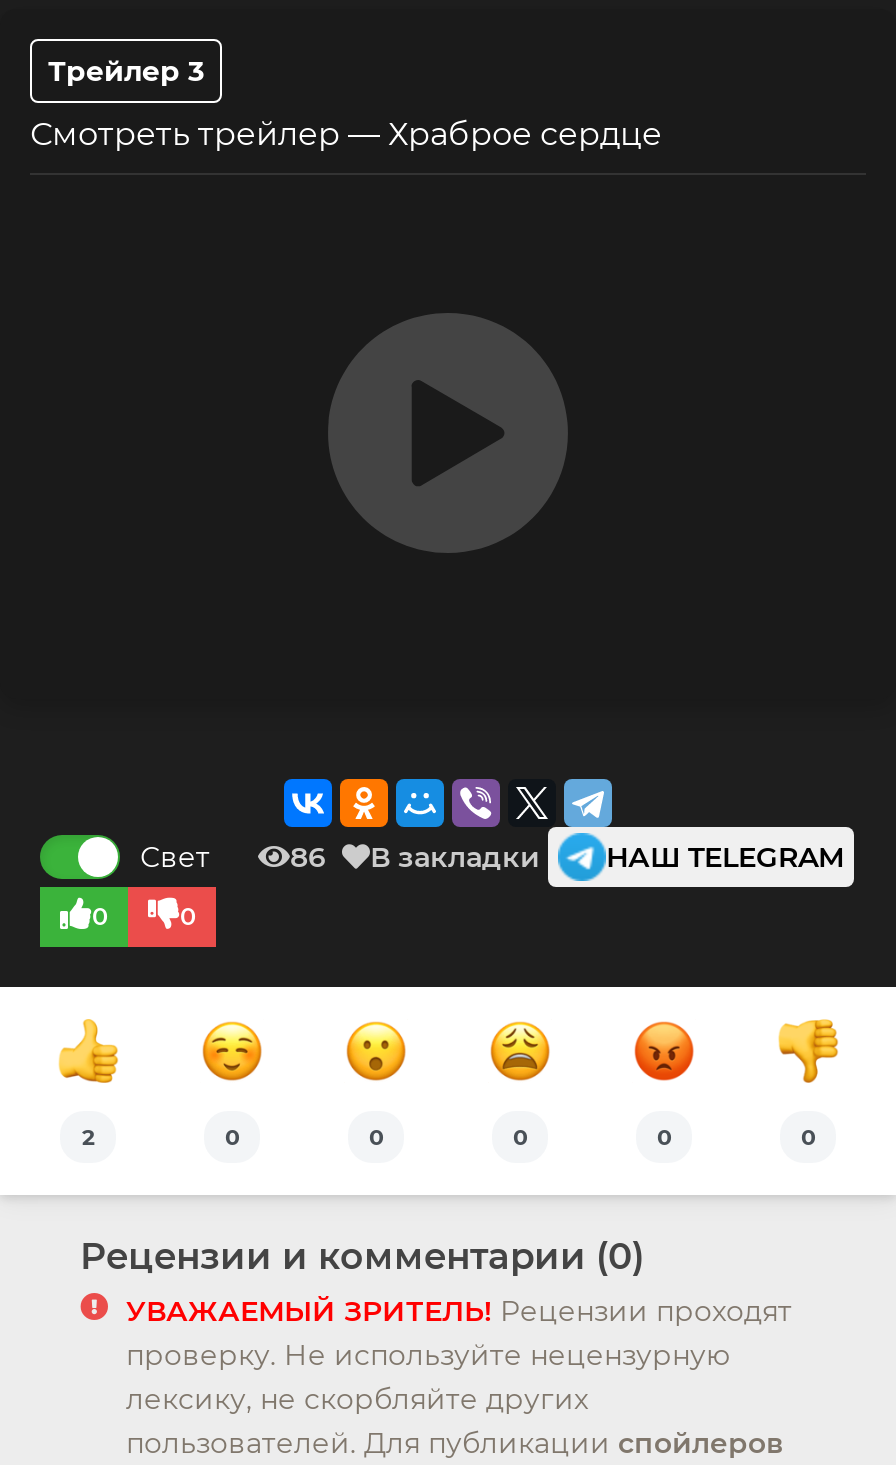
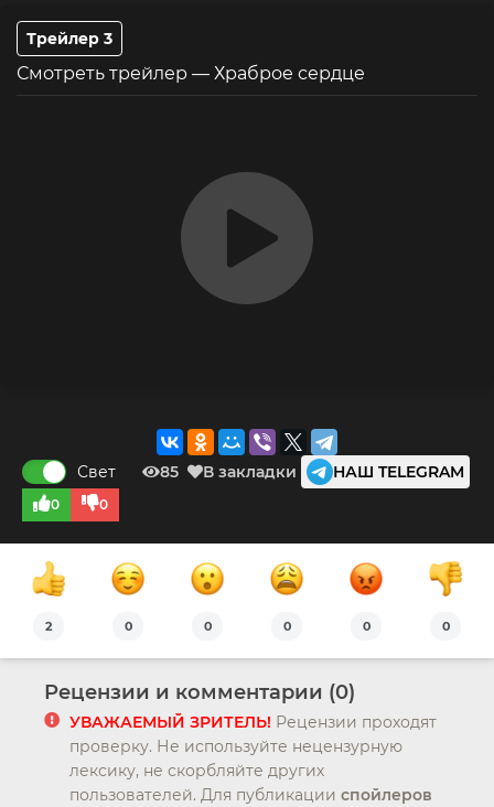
- 86 В закладки НАШ TELEGRAM
+ 85 В закладки НАШ TELEGRAM
